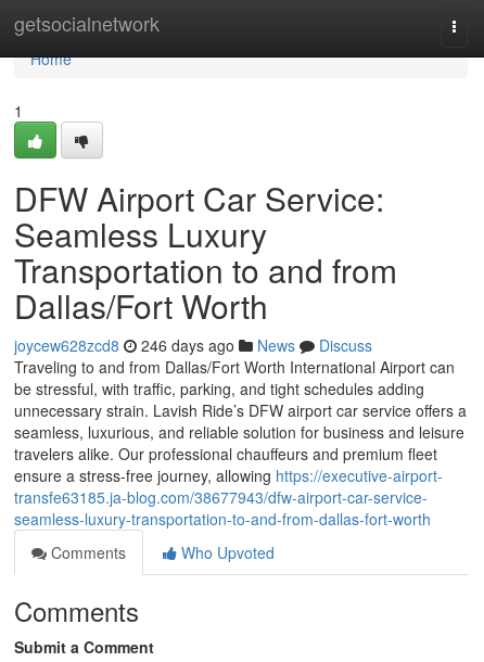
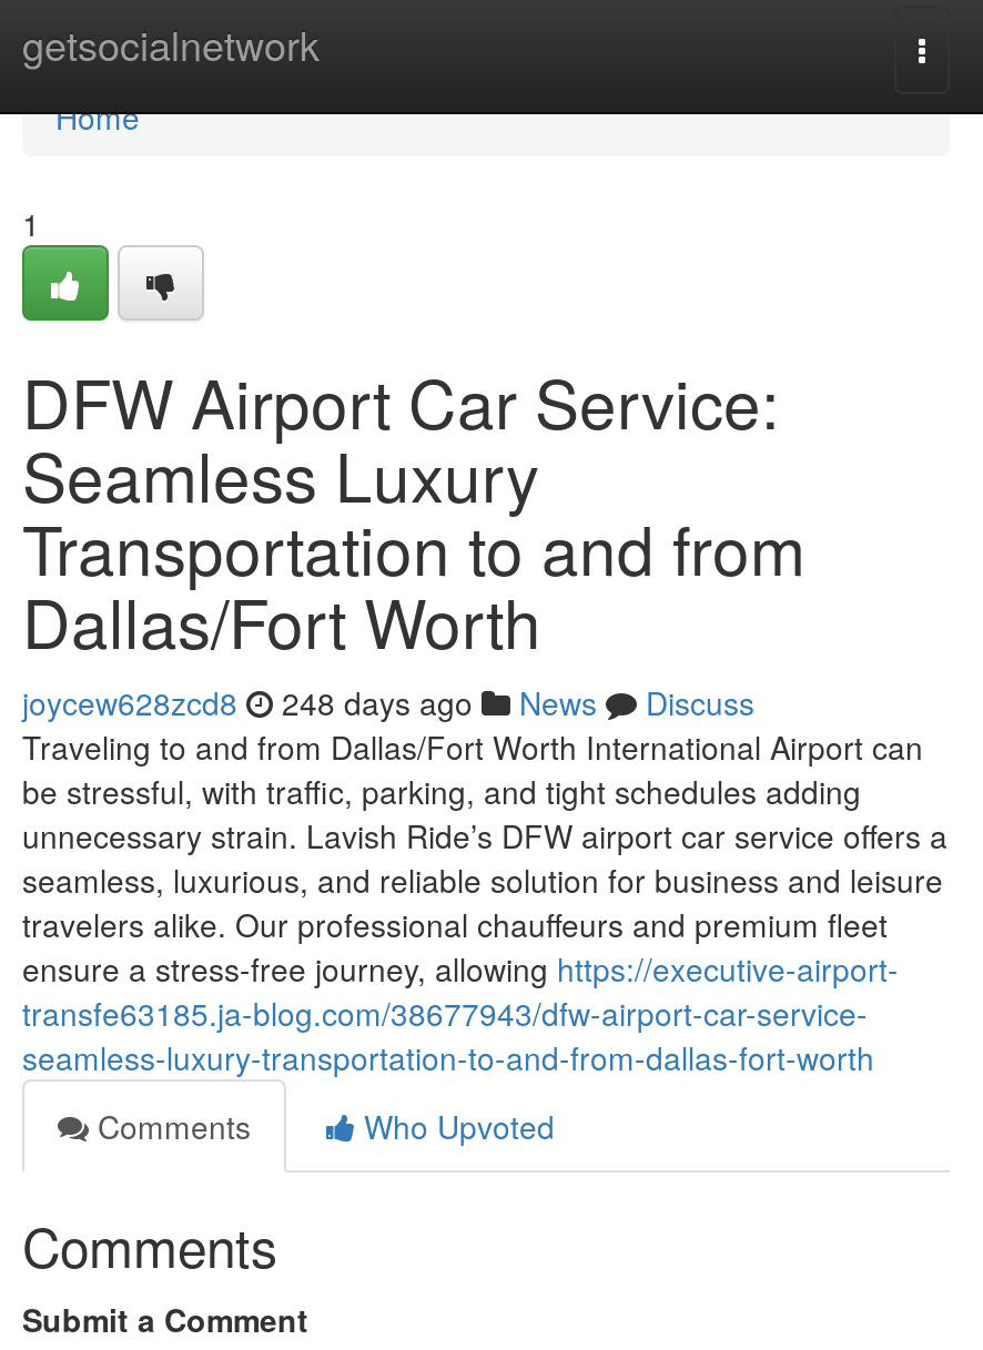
- joycew628zcd8 246 days ago News Discuss
+ joycew628zcd8 248 days ago News Discuss
